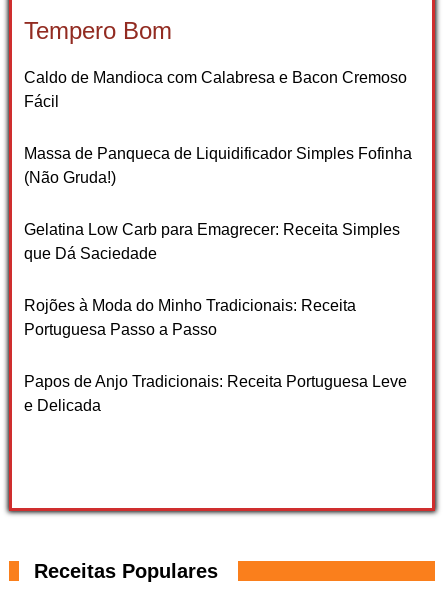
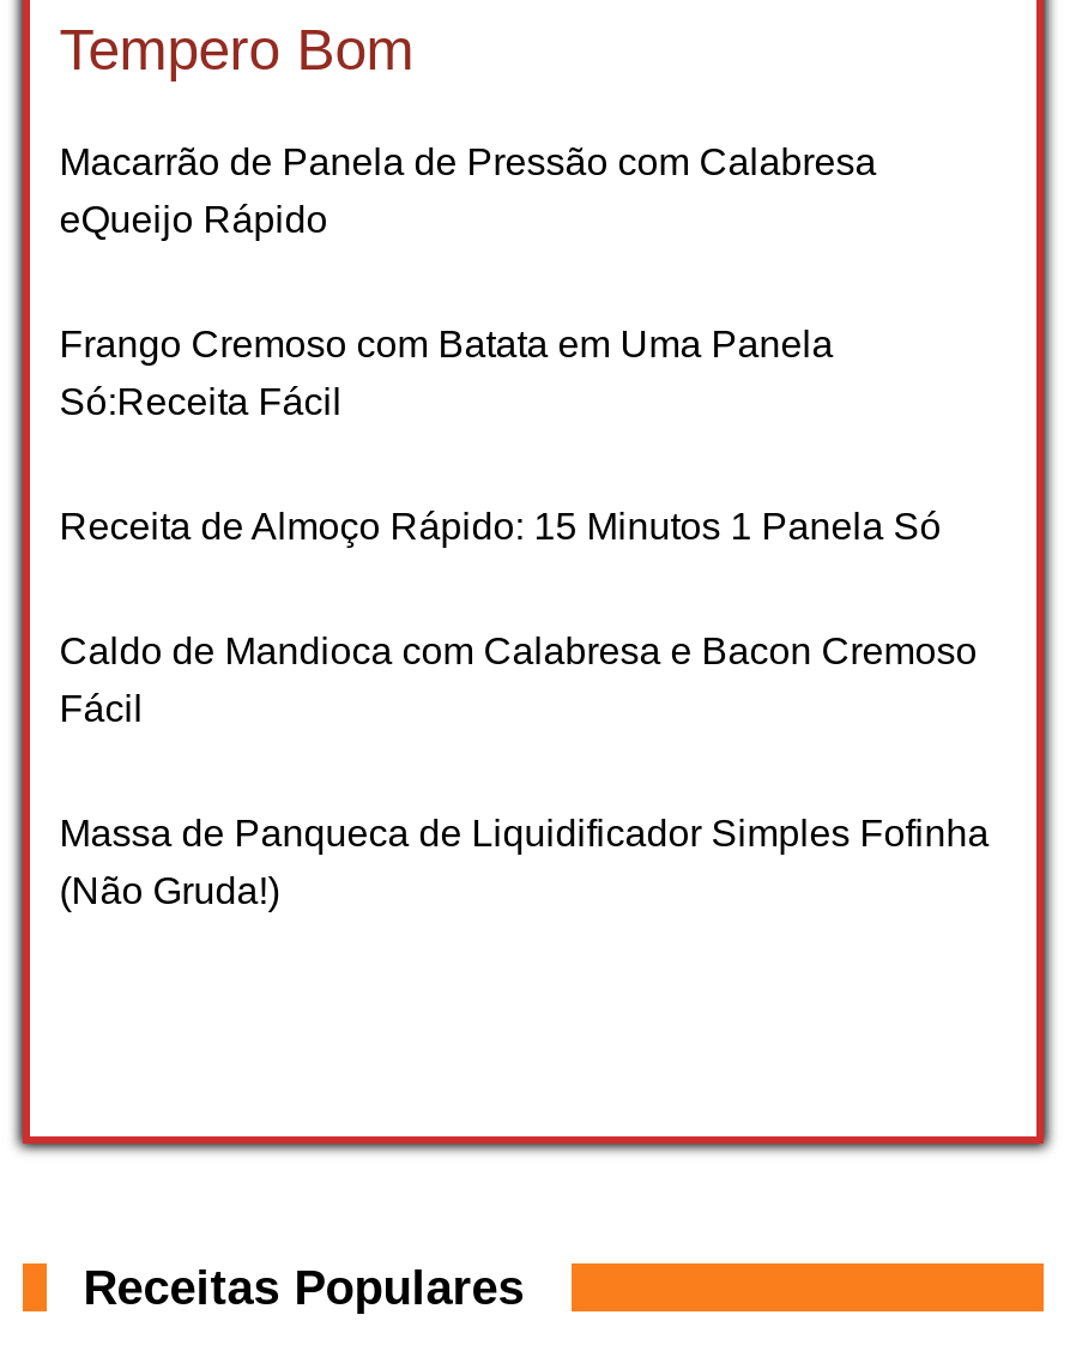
+ Macarrão de Panela de Pressão com Calabresa
+ eQueijo Rápido
+ Frango Cremoso com Batata em Uma Panela
+ Só:Receita Fácil
+ Receita de Almoço Rápido: 15 Minutos 1 Panela Só

moved down: Caldo de Mandioca com Calabresa e Bacon Cremoso | Fácil | Massa de Panqueca de Liquidificador Simples Fofinha | (Não Gruda!)

- Gelatina Low Carb para Emagrecer: Receita Simples
- que Dá Saciedade
- Rojões à Moda do Minho Tradicionais: Receita
- Portuguesa Passo a Passo
- Papos de Anjo Tradicionais: Receita Portuguesa Leve
- e Delicada
